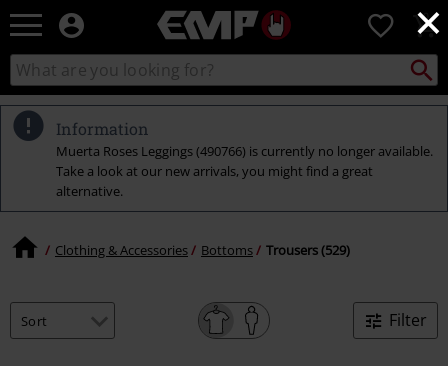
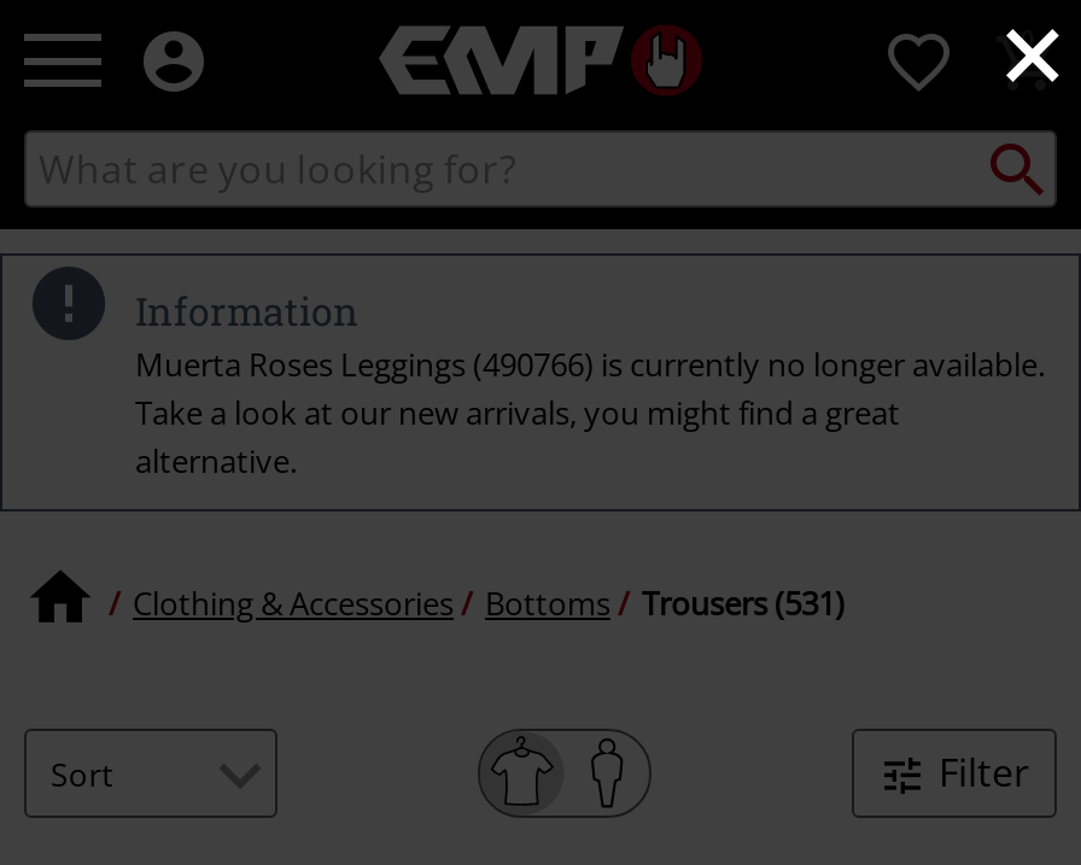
- Clothing & Accessories Bottoms Trousers (529)
+ Clothing & Accessories Bottoms Trousers (531)
